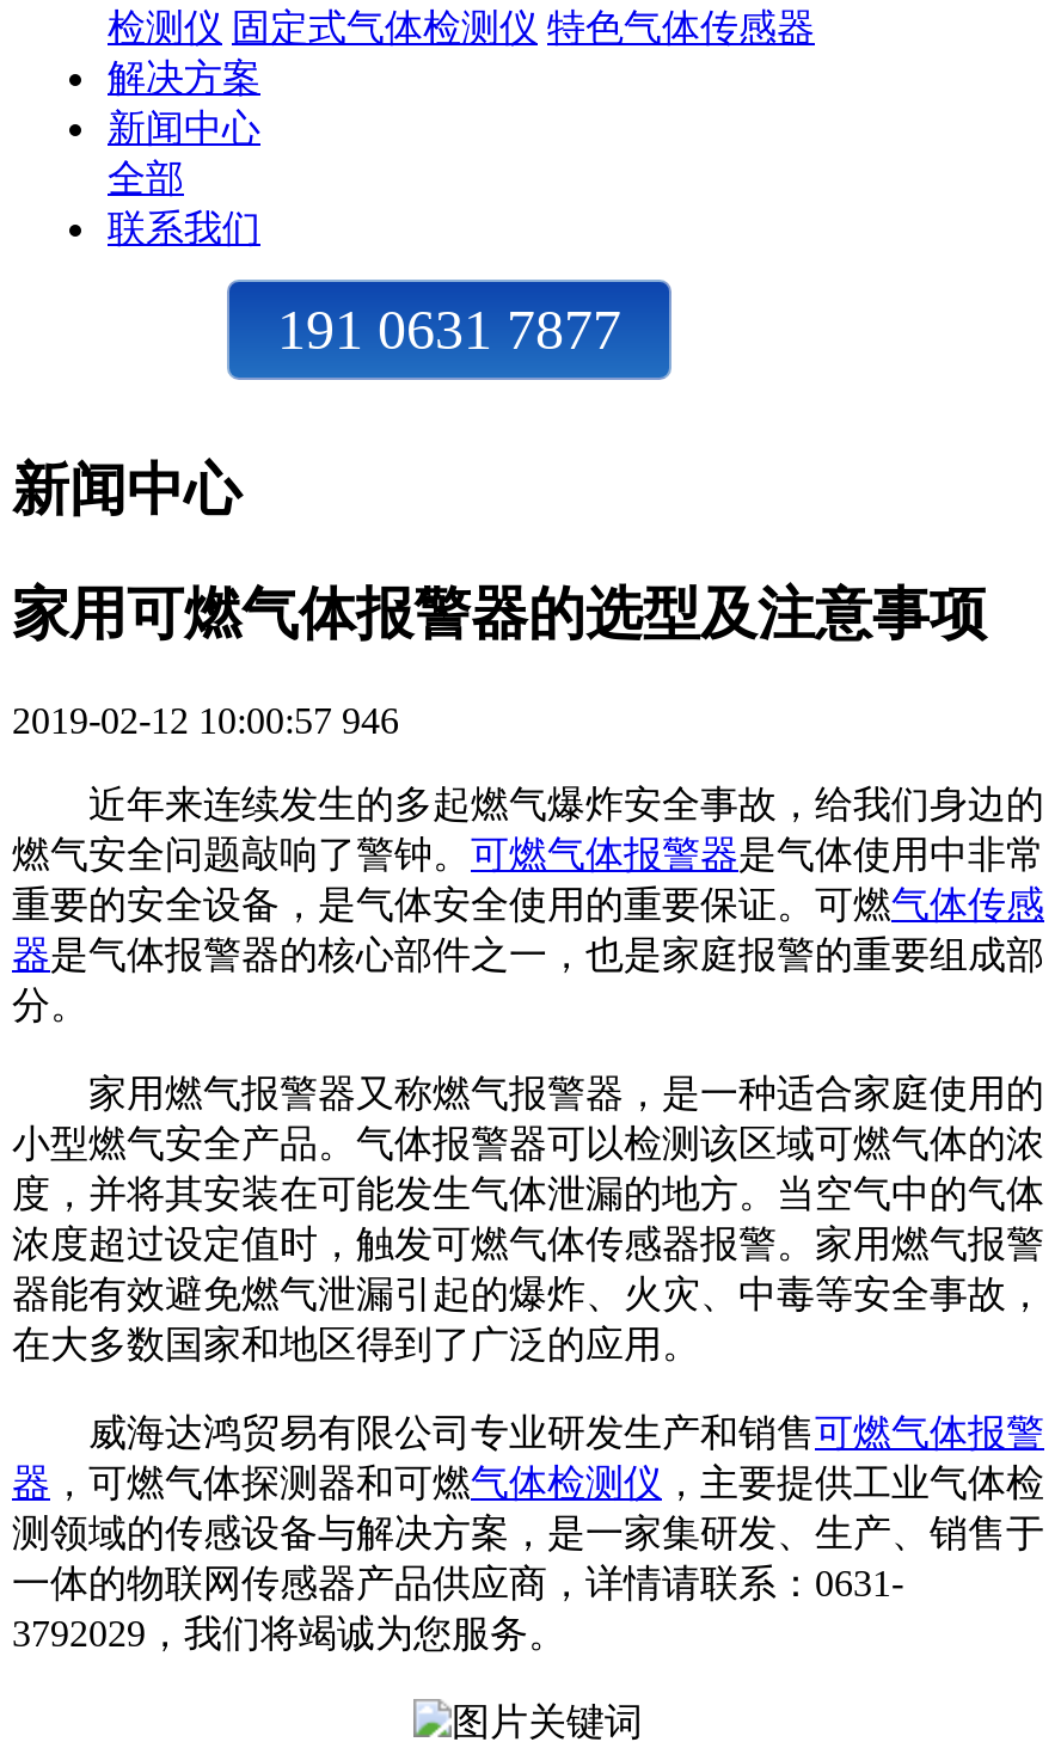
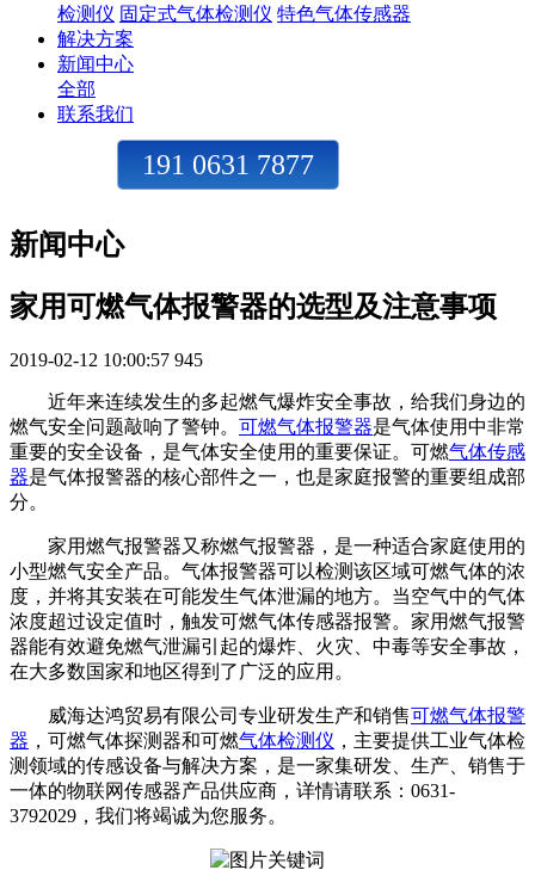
- 2019-02-12 10:00:57 946
+ 2019-02-12 10:00:57 945
